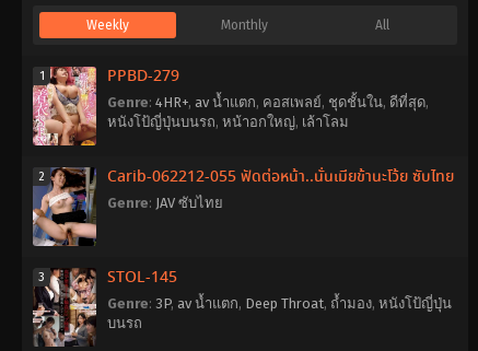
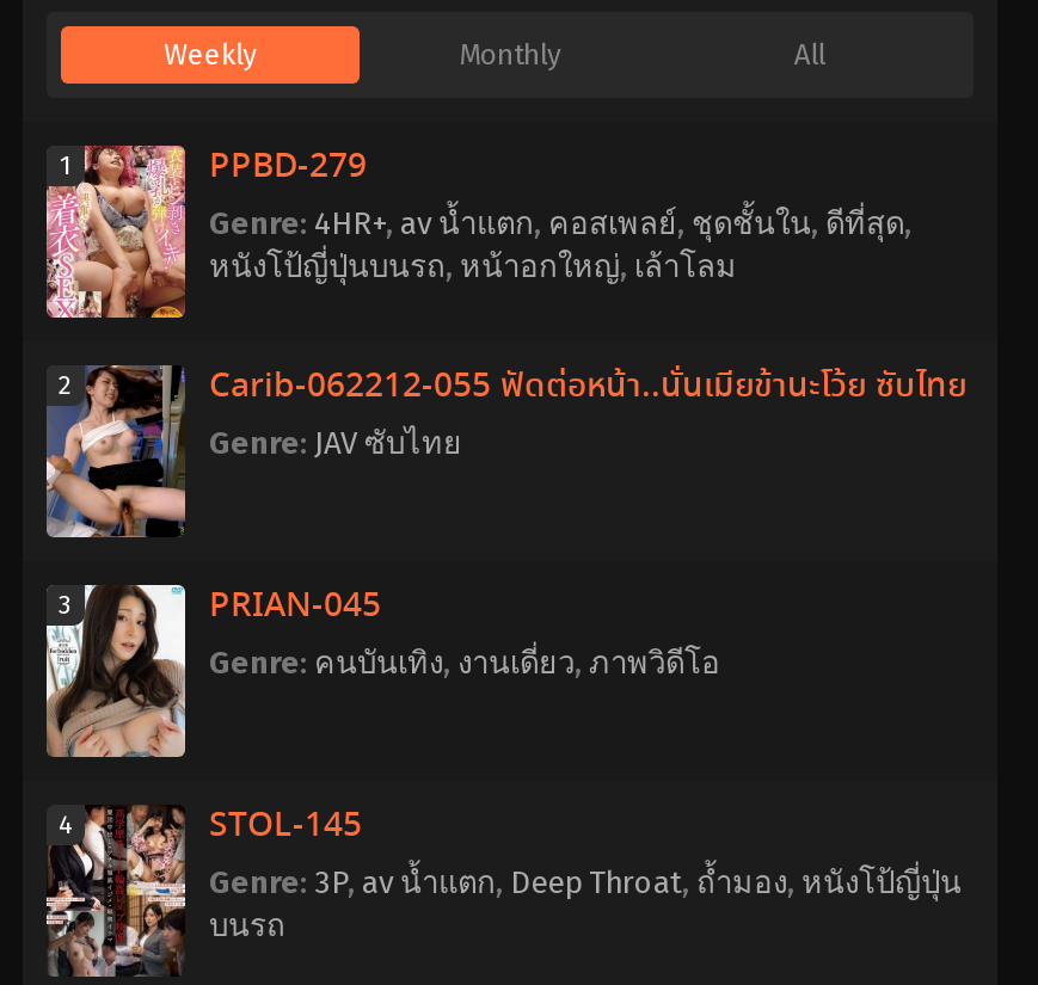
+ [image]
+ PRIAN-045
+ Genre:คนบันเทิง,งานเดี่ยว,ภาพวิดีโอ

+ 4
